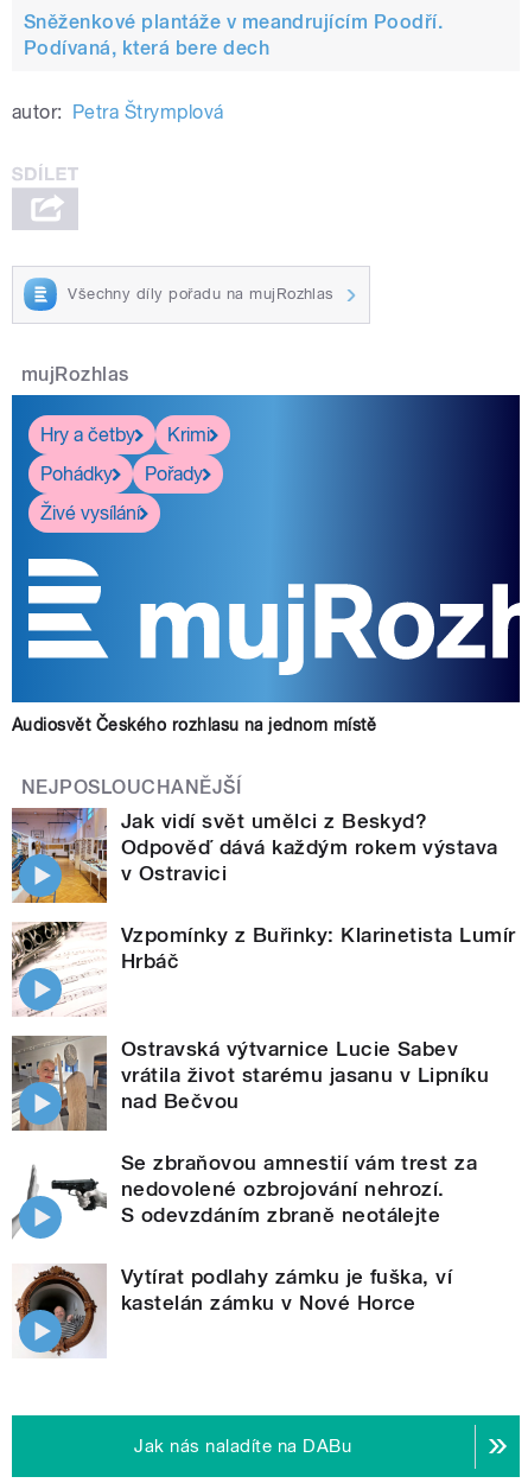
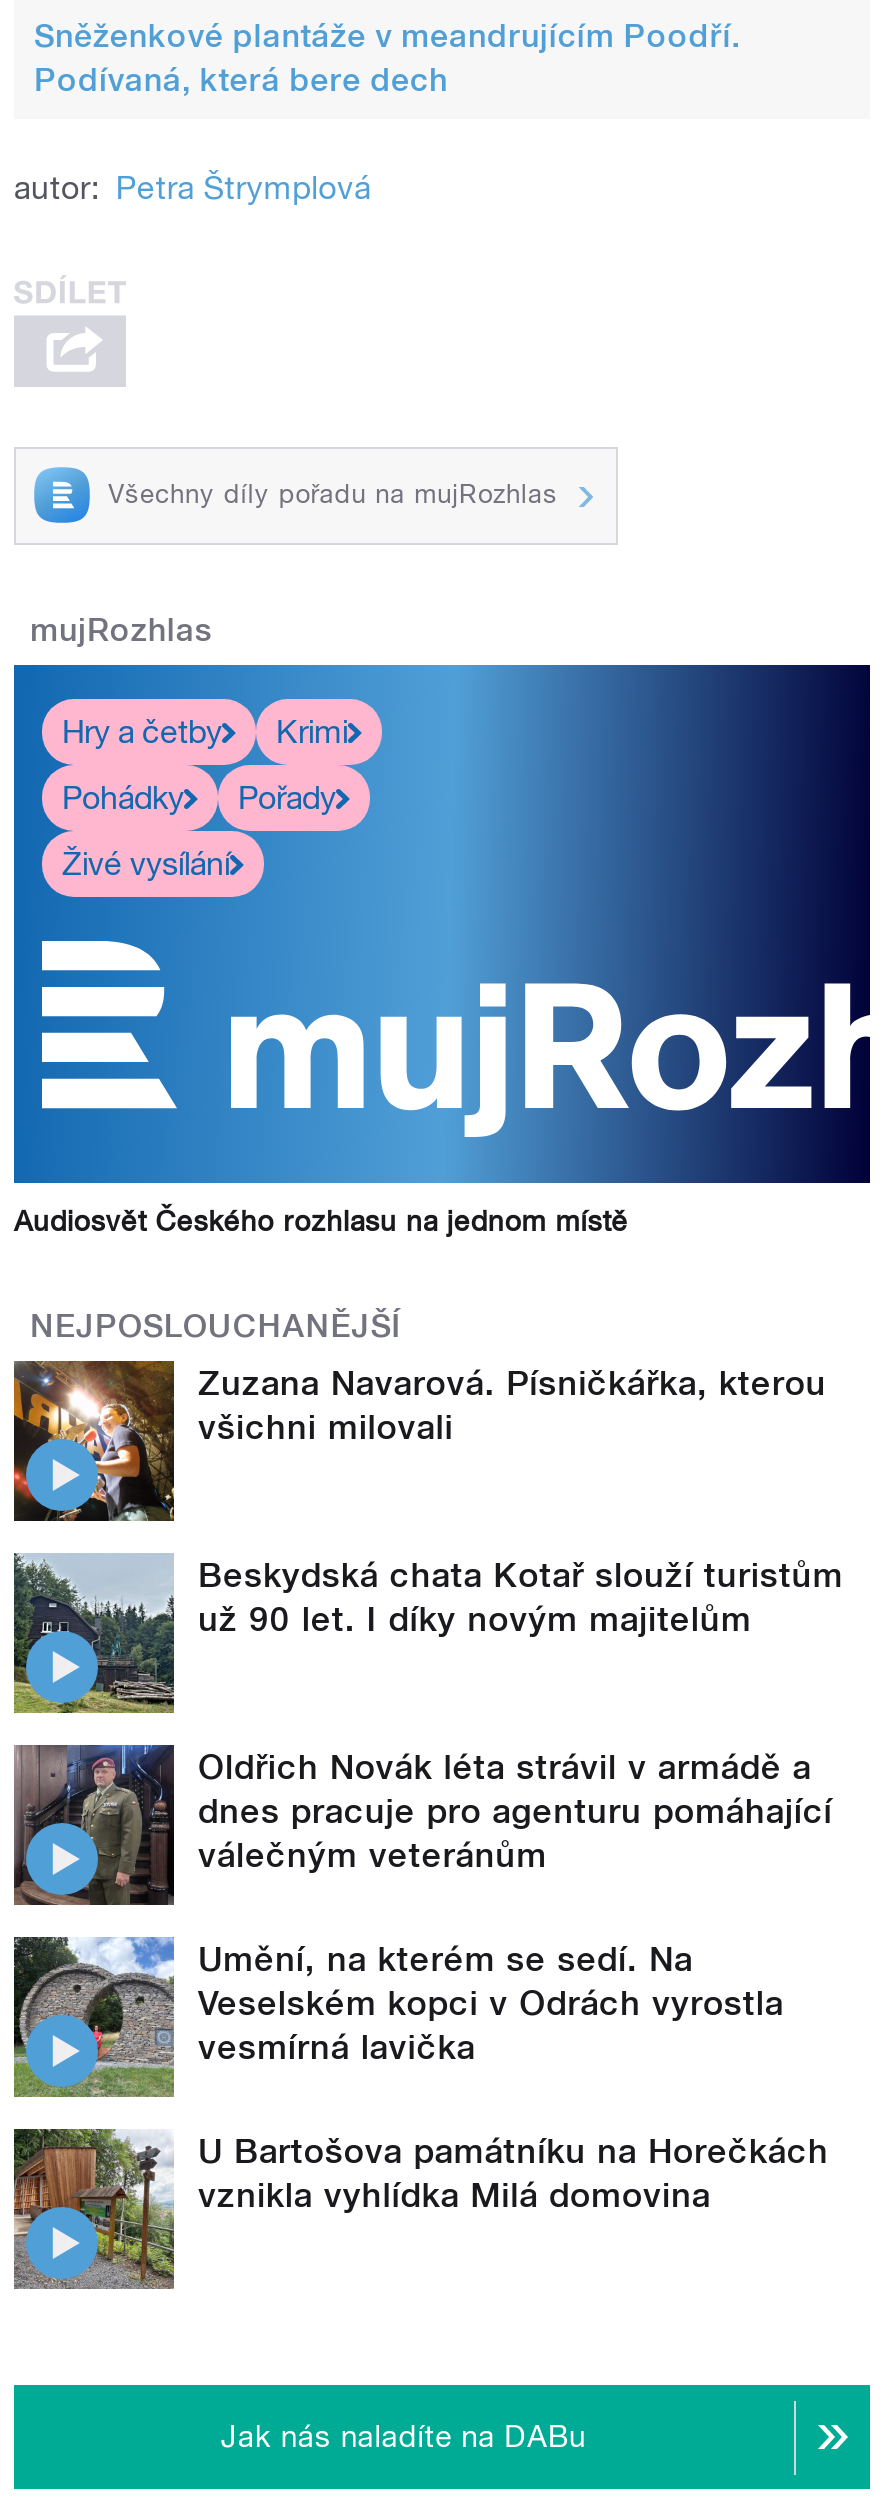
- [image]
- Jak vidí svět umělci z Beskyd?
- Odpověď dává každým rokem výstava
- v Ostravici
+ [image]
+ Zuzana Navarová. Písničkářka, kterou
+ všichni milovali

- [image]
- Vzpomínky z Buřinky: Klarinetista Lumír
- Hrbáč
+ [image]
+ Beskydská chata Kotař slouží turistům
+ už 90 let. I díky novým majitelům

- [image]
- Ostravská výtvarnice Lucie Sabev
- vrátila život starému jasanu v Lipníku
- nad Bečvou
+ [image]
+ Oldřich Novák léta strávil v armádě a
+ dnes pracuje pro agenturu pomáhající
+ válečným veteránům

- [image]
- Se zbraňovou amnestií vám trest za
- nedovolené ozbrojování nehrozí.
- S odevzdáním zbraně neotálejte
+ [image]
+ Umění, na kterém se sedí. Na
+ Veselském kopci v Odrách vyrostla
+ vesmírná lavička

- [image]
- Vytírat podlahy zámku je fuška, ví
- kastelán zámku v Nové Horce
+ [image]
+ U Bartošova památníku na Horečkách
+ vznikla vyhlídka Milá domovina
